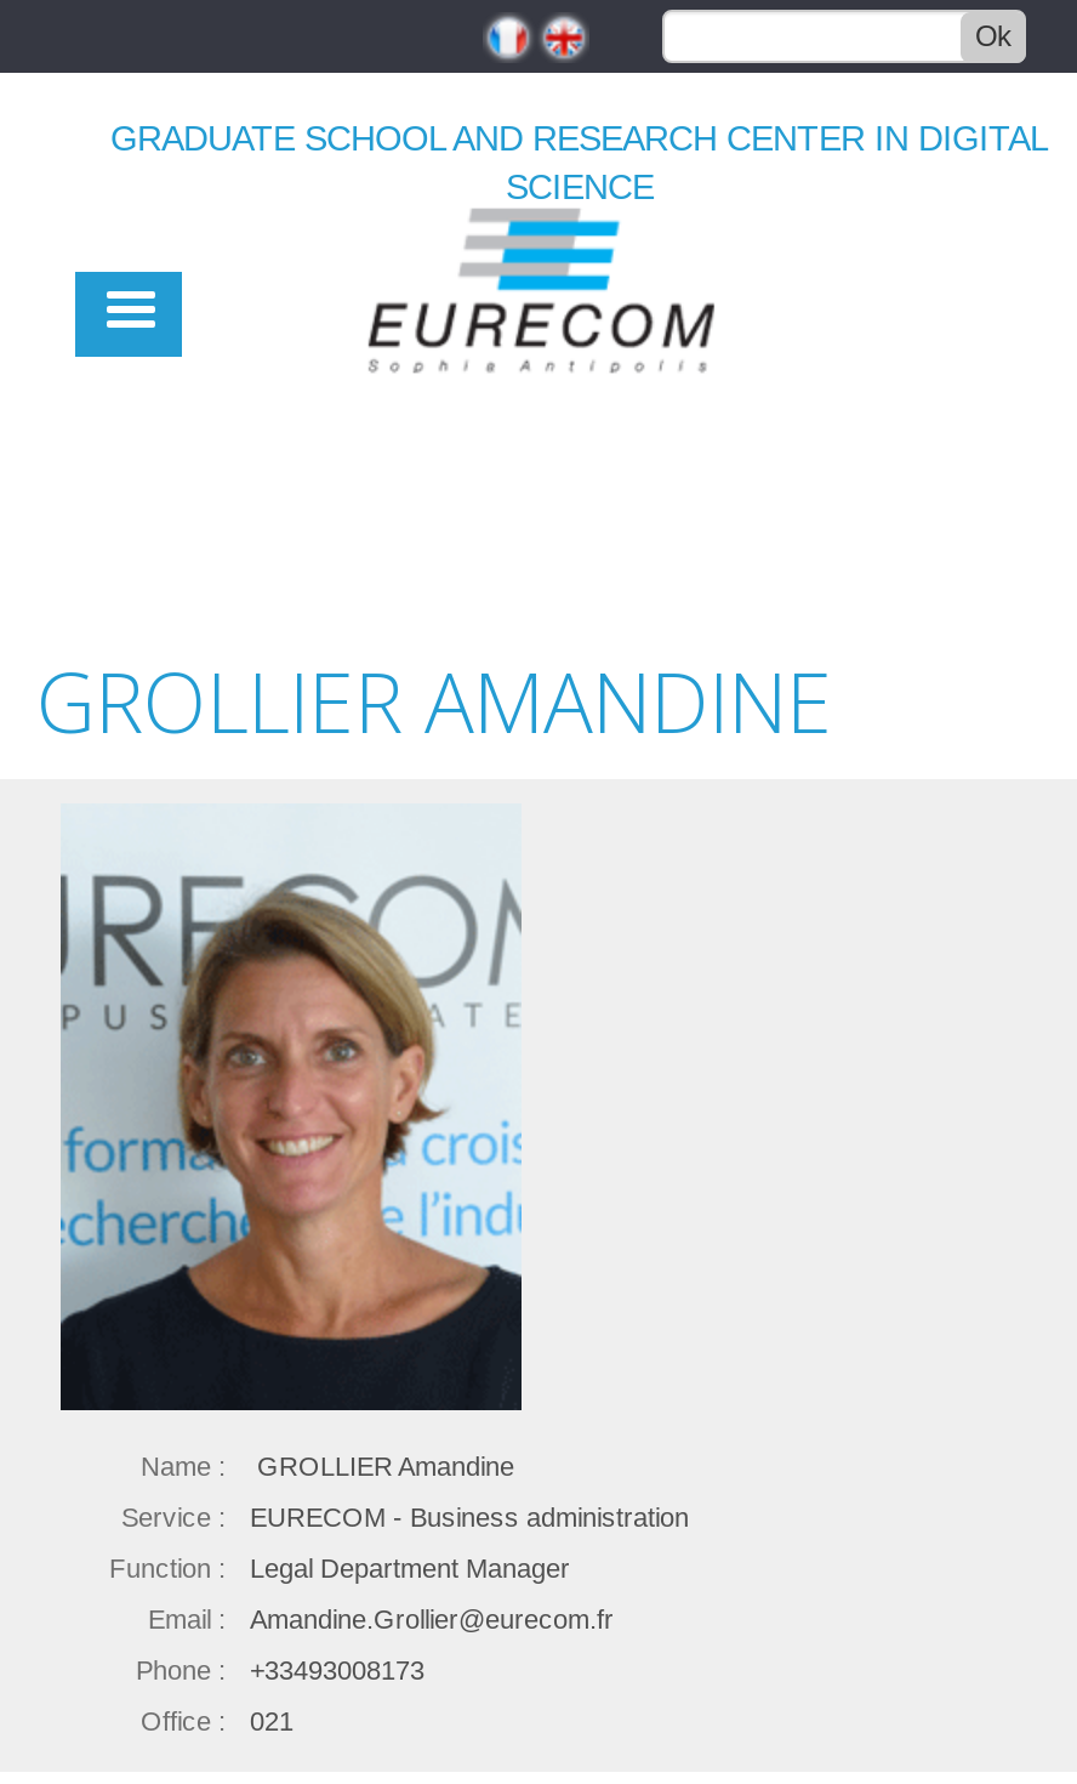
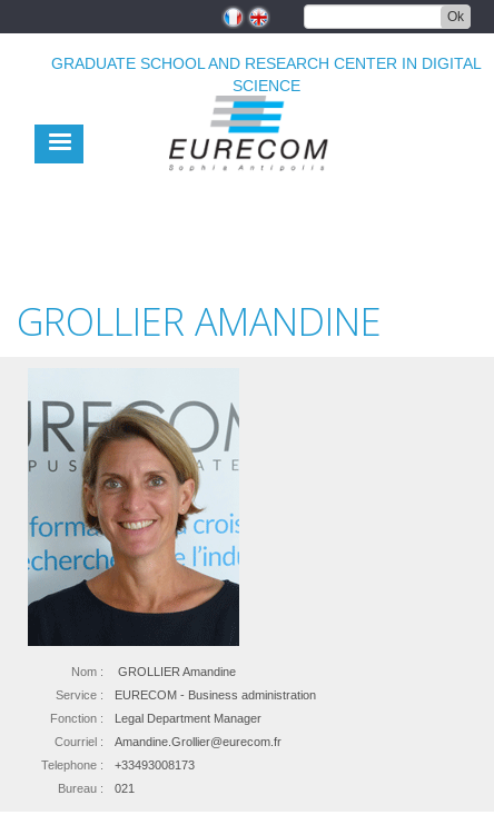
- Name :
+ Nom :

- Function :
+ Fonction :

- Email :
+ Courriel :

- Phone :
+ Telephone :

- Office :
+ Bureau :
